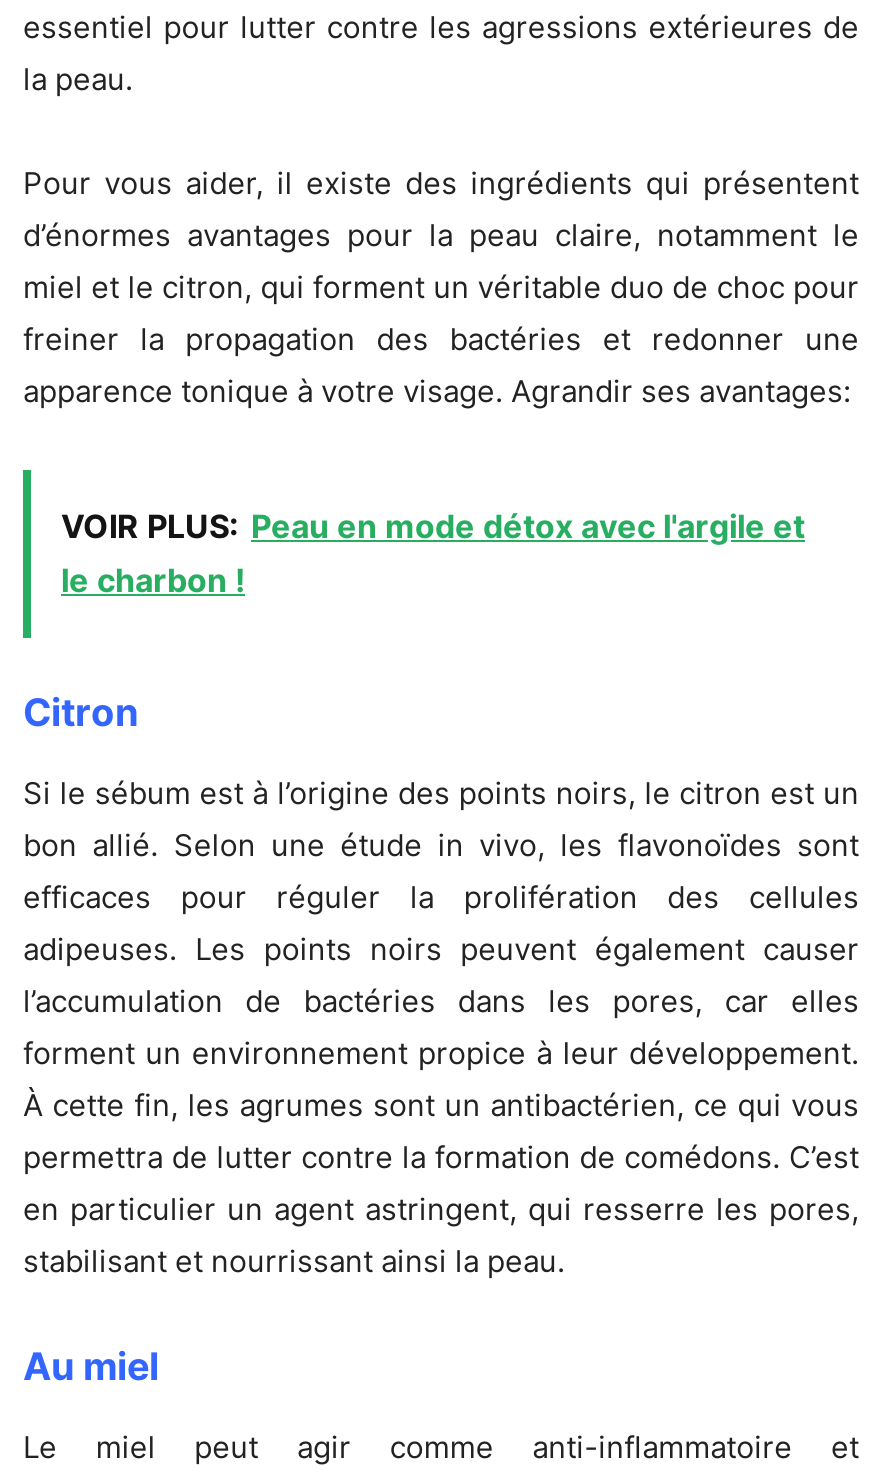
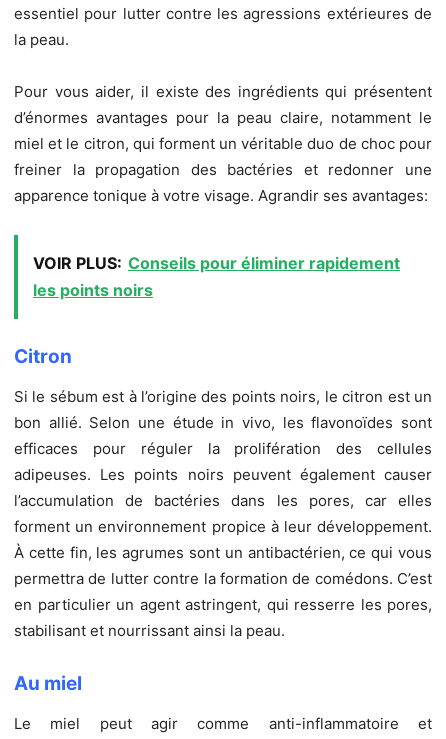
- VOIR PLUS: Peau en mode détox avec l'argile et
- le charbon !
+ VOIR PLUS: Conseils pour éliminer rapidement
+ les points noirs
